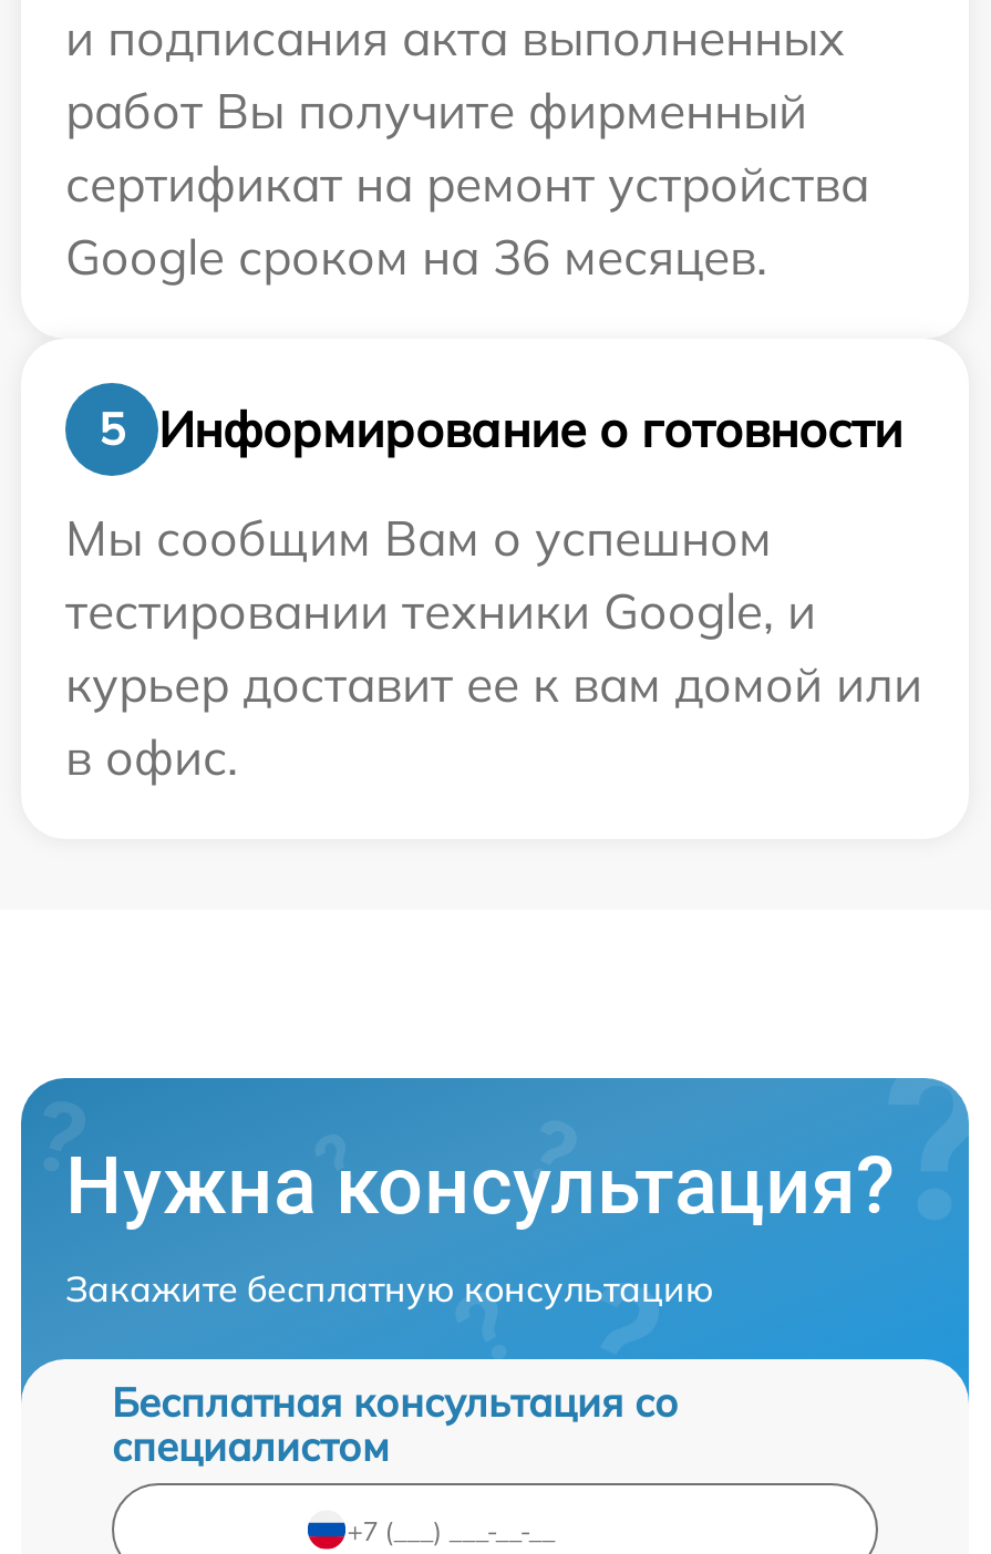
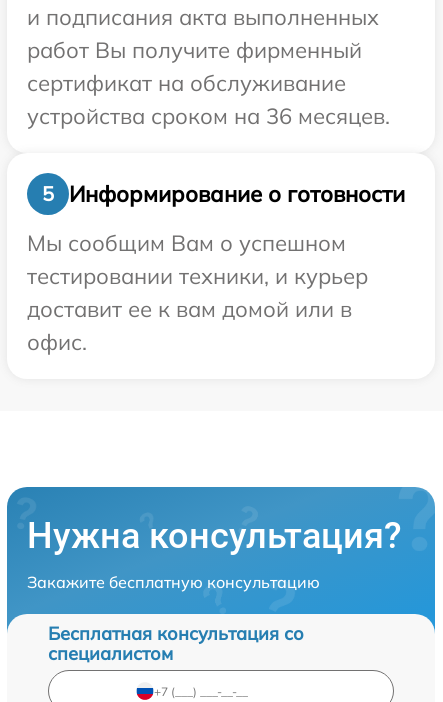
- сертификат на ремонт устройства
- Google сроком на 36 месяцев.
+ сертификат на обслуживание
+ устройства сроком на 36 месяцев.

- тестировании техники Google, и
- курьер доставит ее к вам домой или
- в офис.
+ тестировании техники, и курьер
+ доставит ее к вам домой или в
+ офис.
